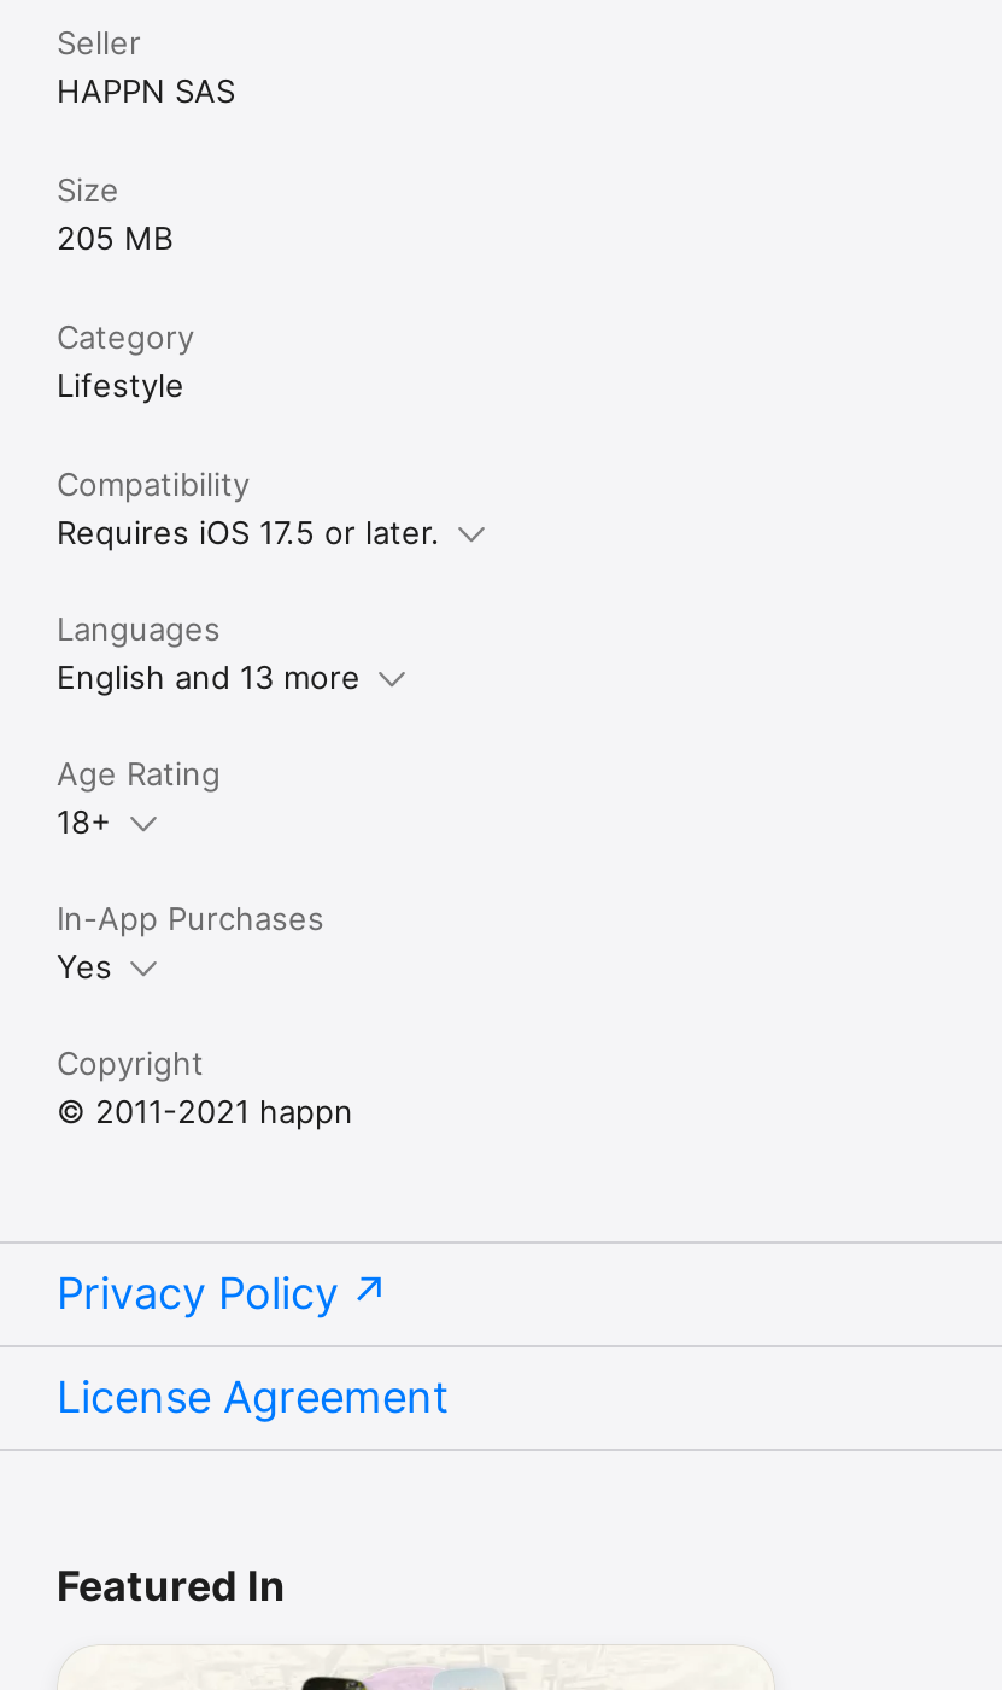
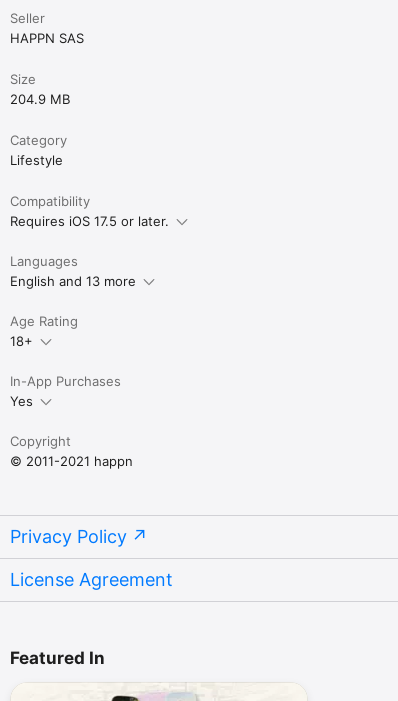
- 205 MB
+ 204.9 MB
